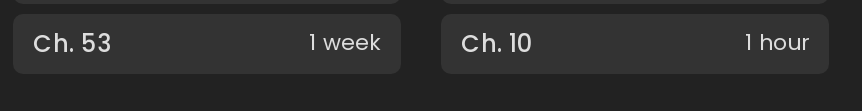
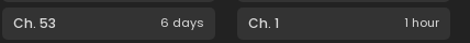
- 1 week
+ 6 days

- Ch. 10
+ Ch. 1
